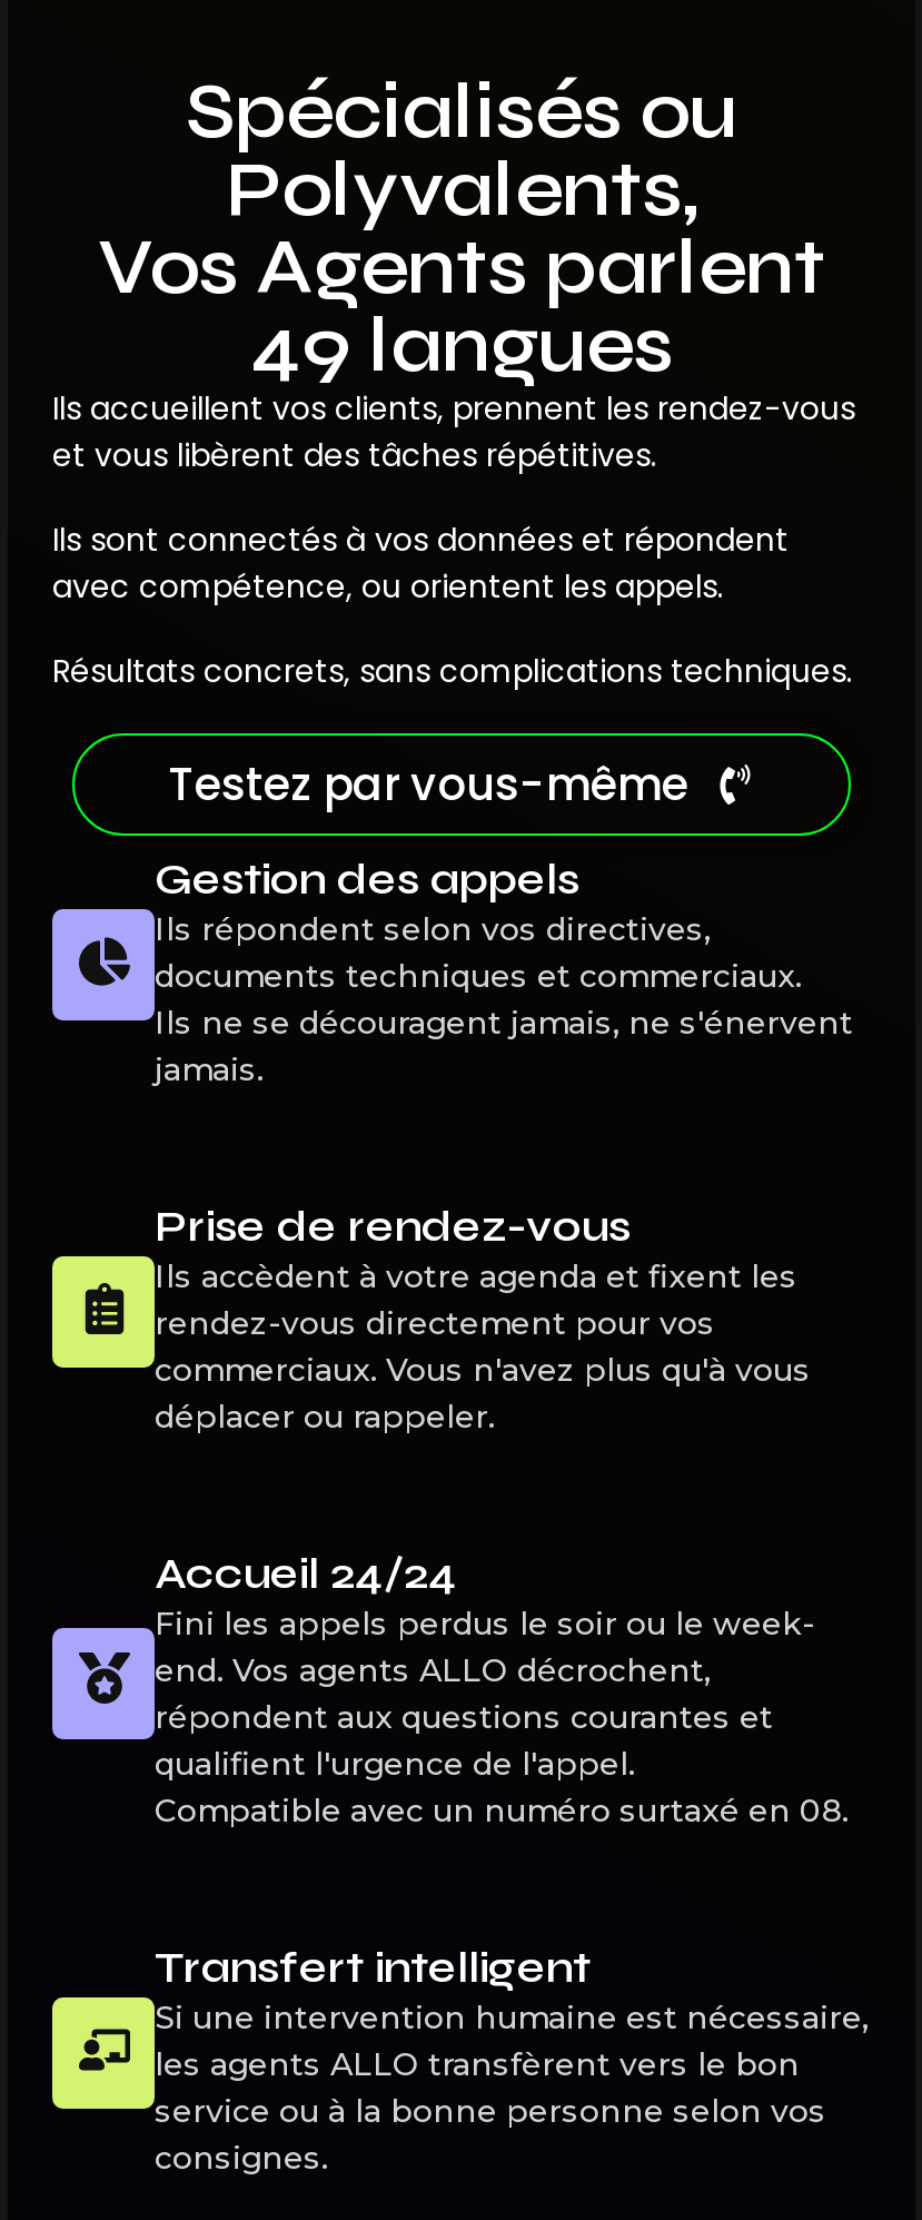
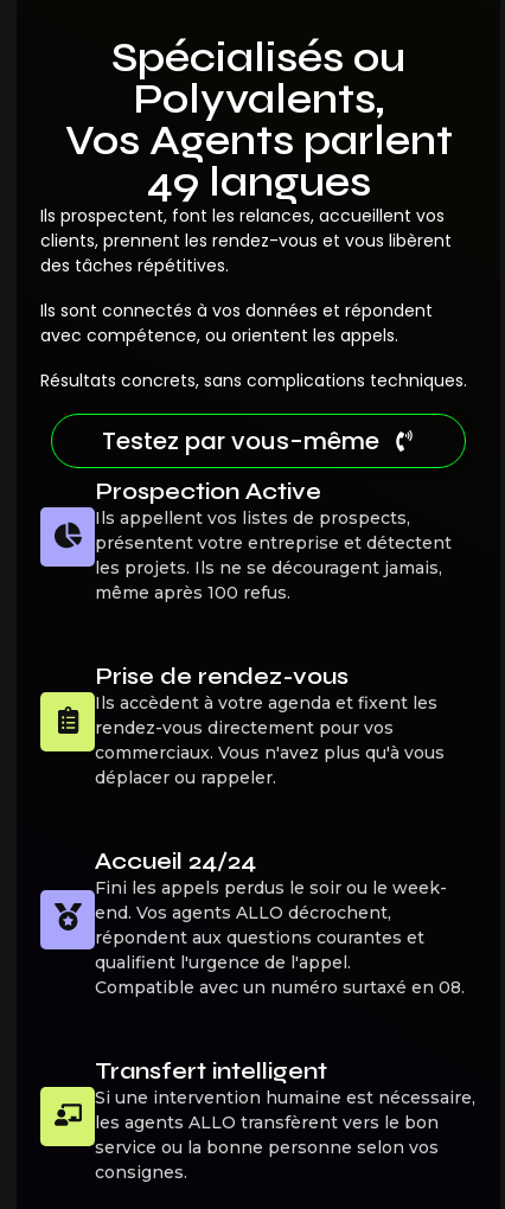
- Ils accueillent vos clients, prennent les rendez-vous
- et vous libèrent des tâches répétitives.
+ Ils prospectent, font les relances, accueillent vos
+ clients, prennent les rendez-vous et vous libèrent
+ des tâches répétitives.

- Gestion des appels
- Ils répondent selon vos directives,
- documents techniques et commerciaux.
- Ils ne se découragent jamais, ne s'énervent
- jamais.
+ Prospection Active
+ Ils appellent vos listes de prospects,
+ présentent votre entreprise et détectent
+ les projets. Ils ne se découragent jamais,
+ même après 100 refus.

- service ou à la bonne personne selon vos
+ service ou la bonne personne selon vos
